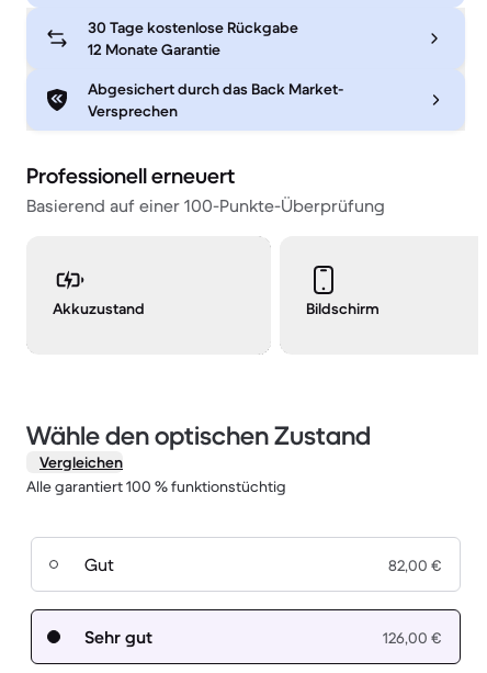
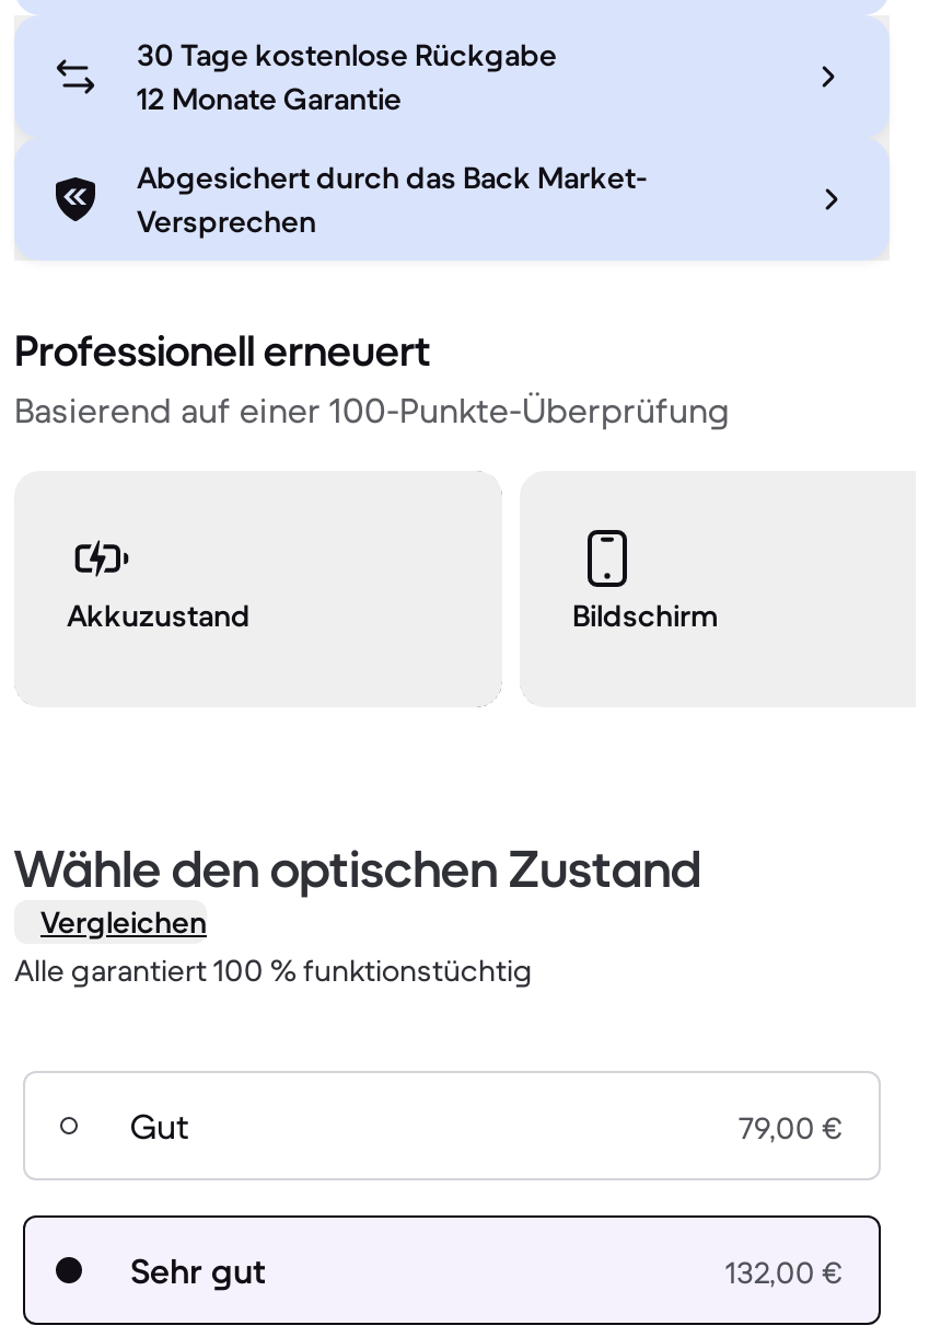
- 82,00 €
+ 79,00 €

- 126,00 €
+ 132,00 €
